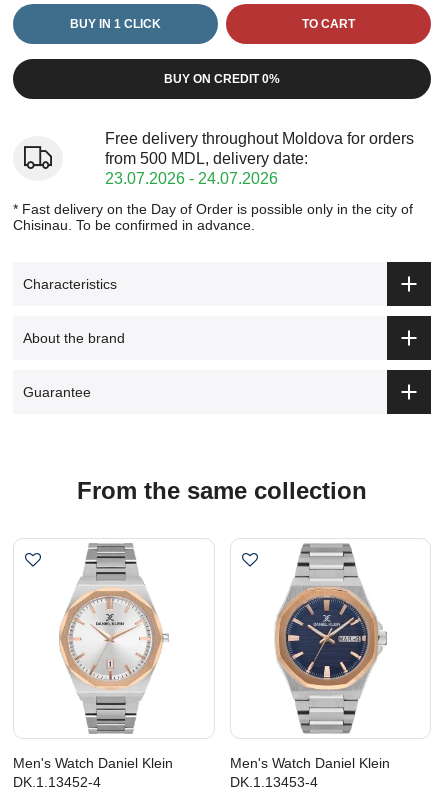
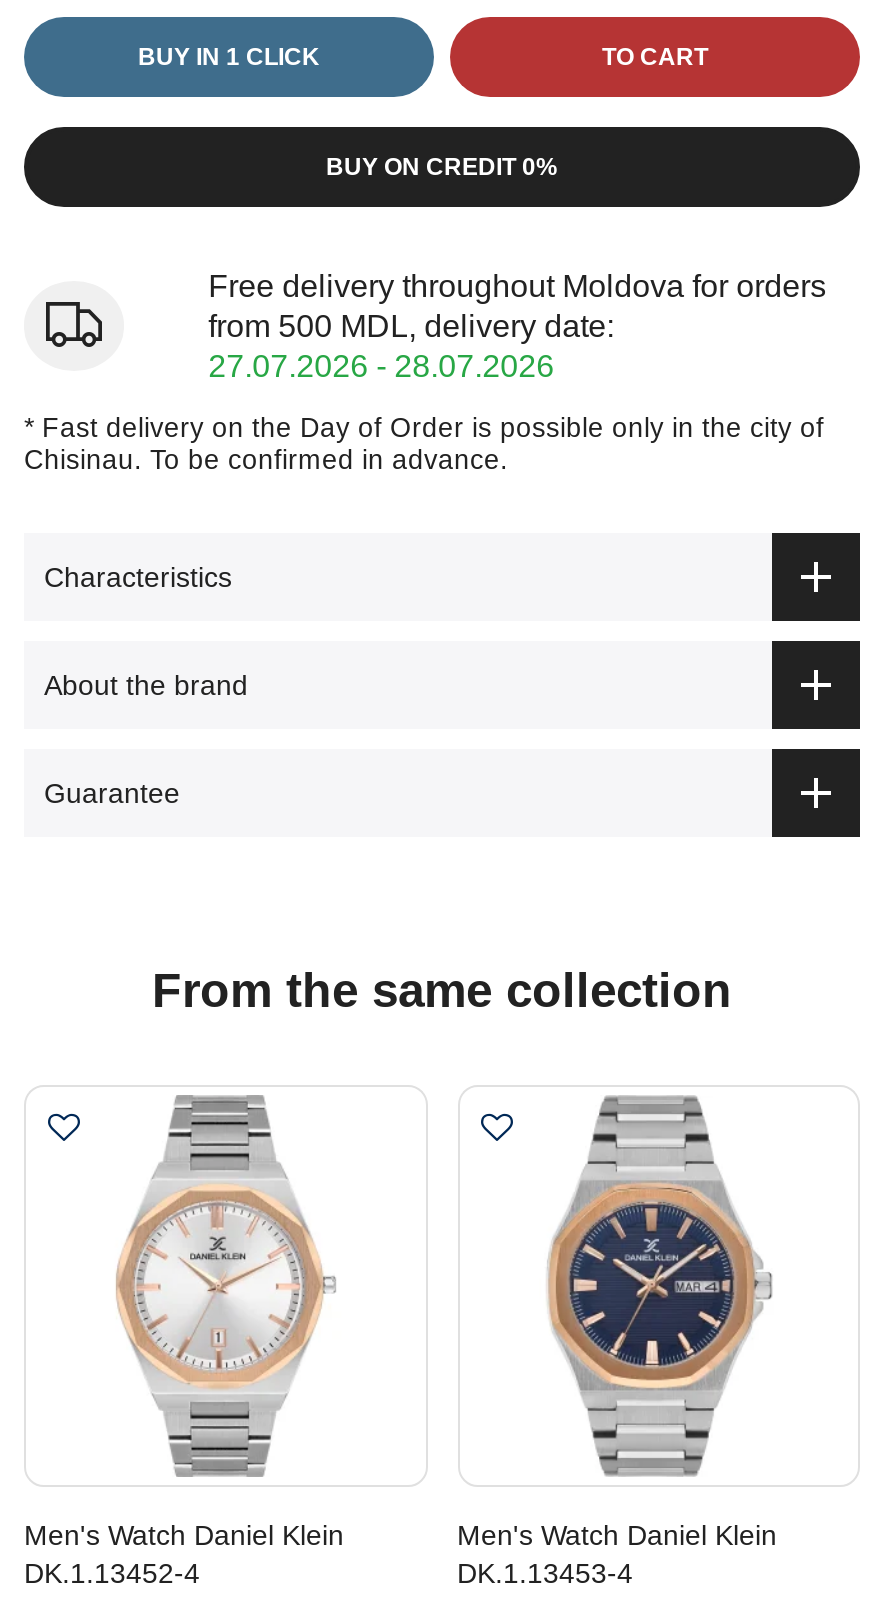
- 23.07.2026 - 24.07.2026
+ 27.07.2026 - 28.07.2026
